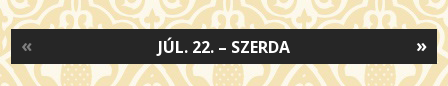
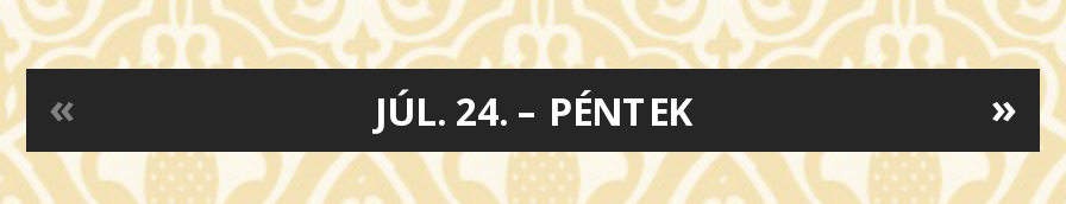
- JÚL. 22. – SZERDA
+ JÚL. 24. – PÉNTEK
